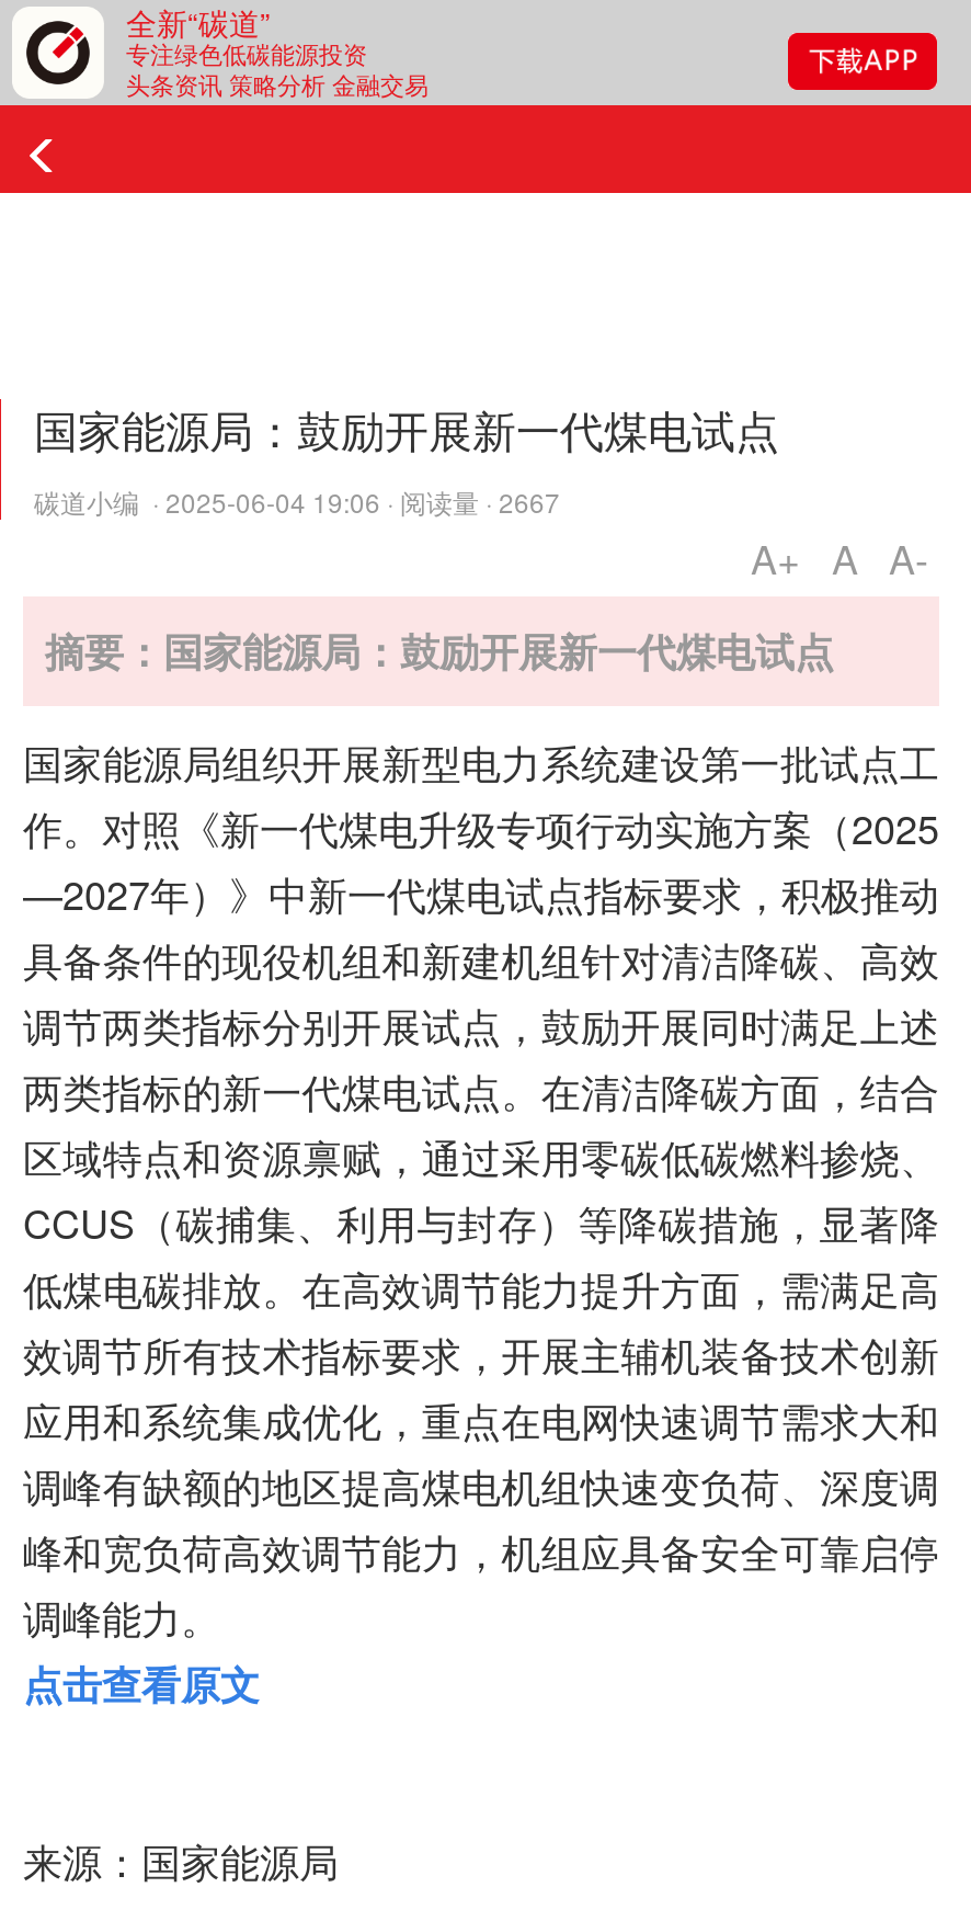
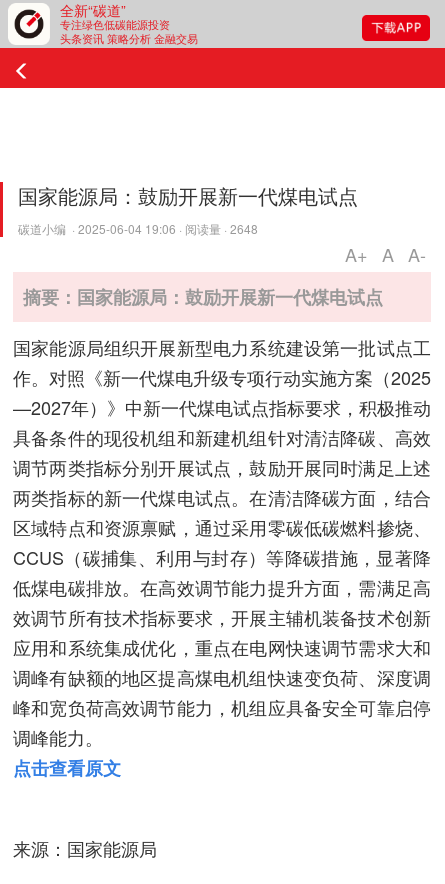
- 碳道小编 · 2025-06-04 19:06 · 阅读量 · 2667
+ 碳道小编 · 2025-06-04 19:06 · 阅读量 · 2648
